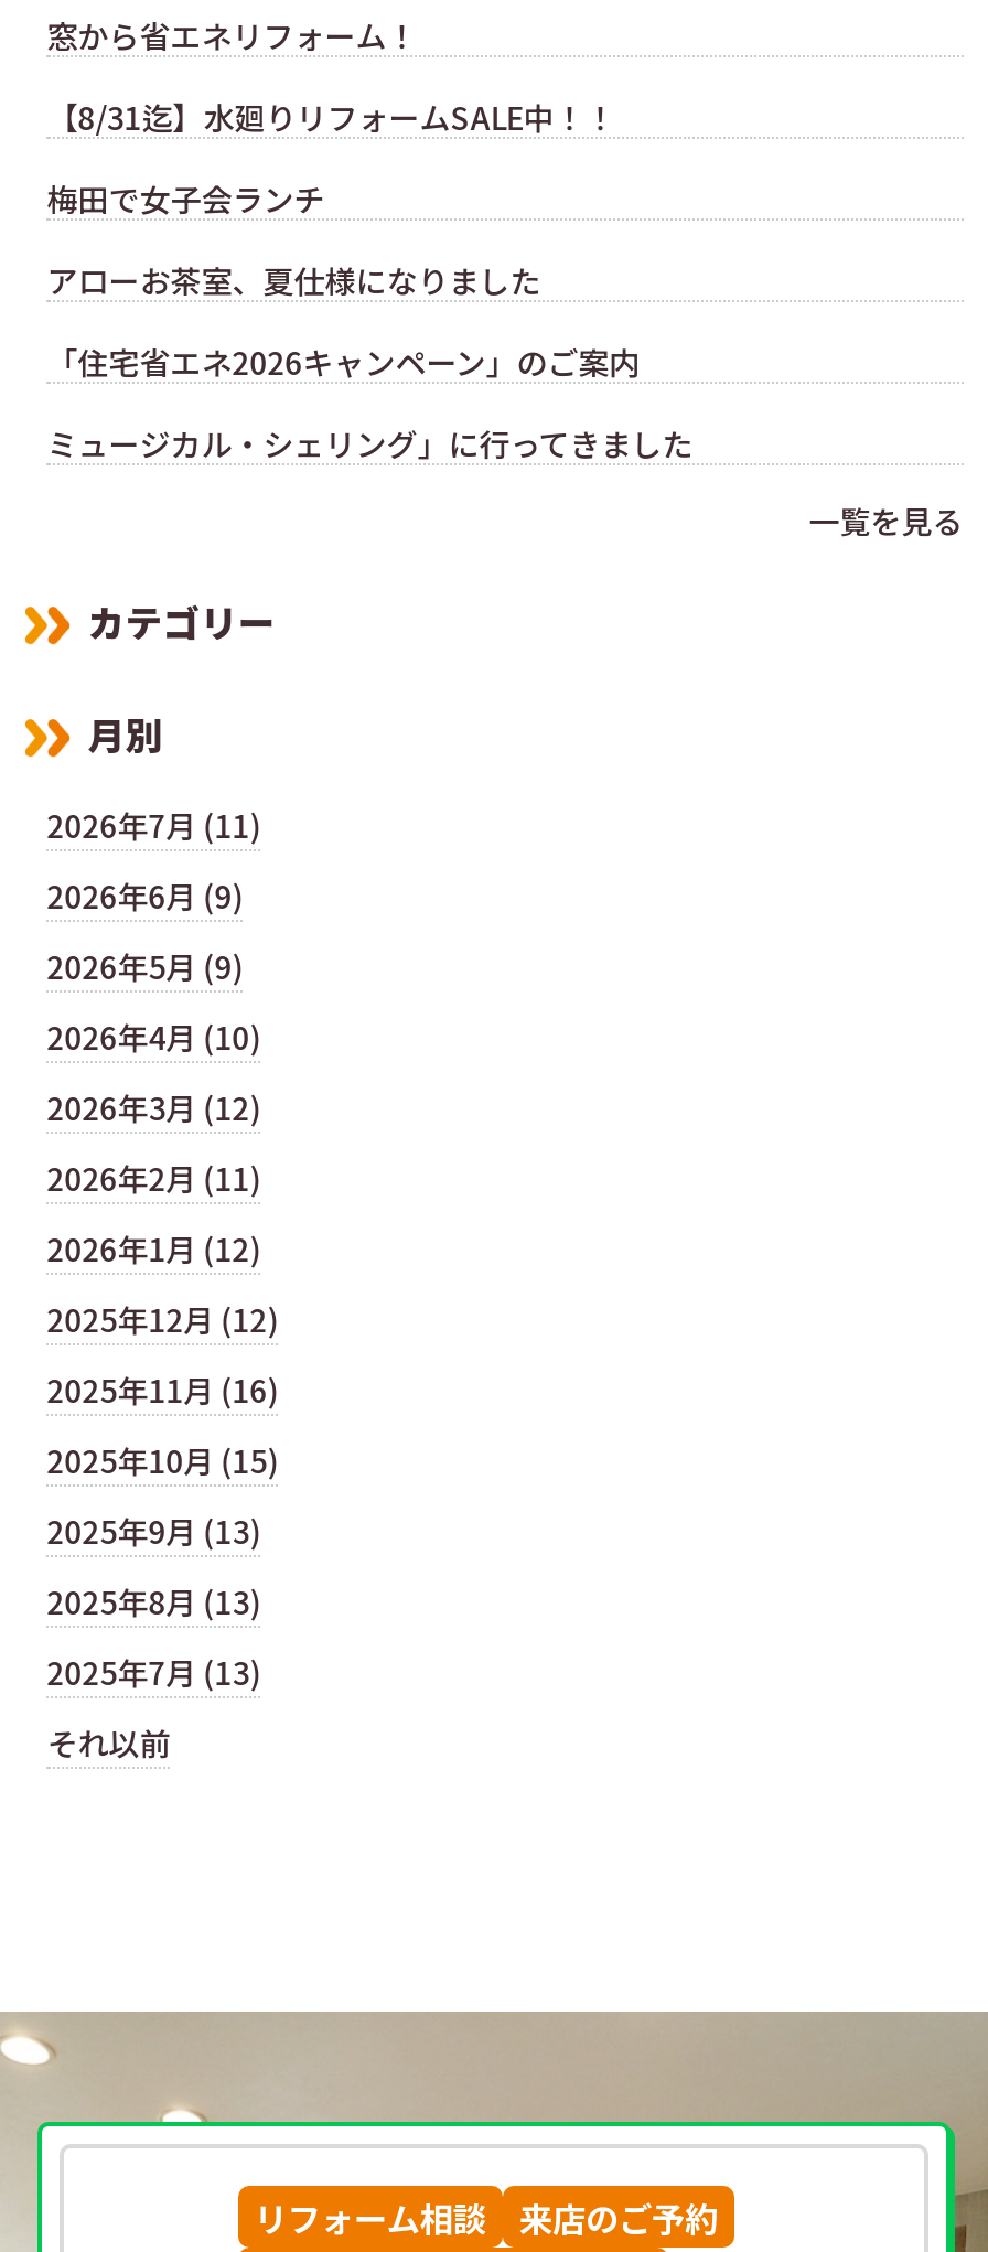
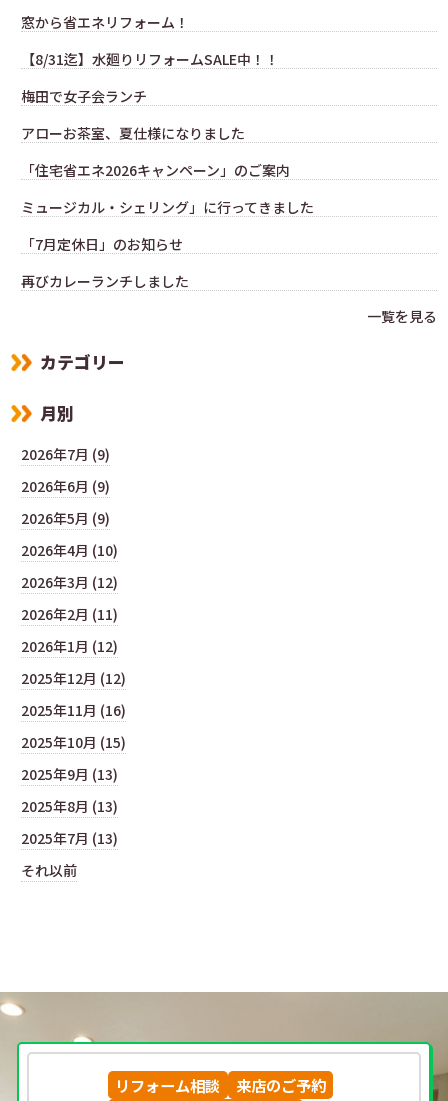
+ 「7月定休日」のお知らせ
+ 再びカレーランチしました

- 2026年7月 (11)
+ 2026年7月 (9)
